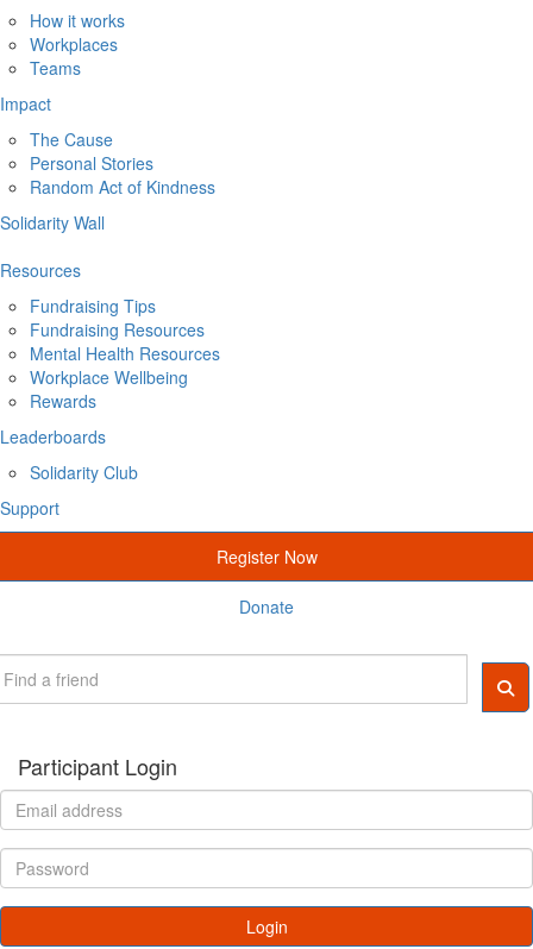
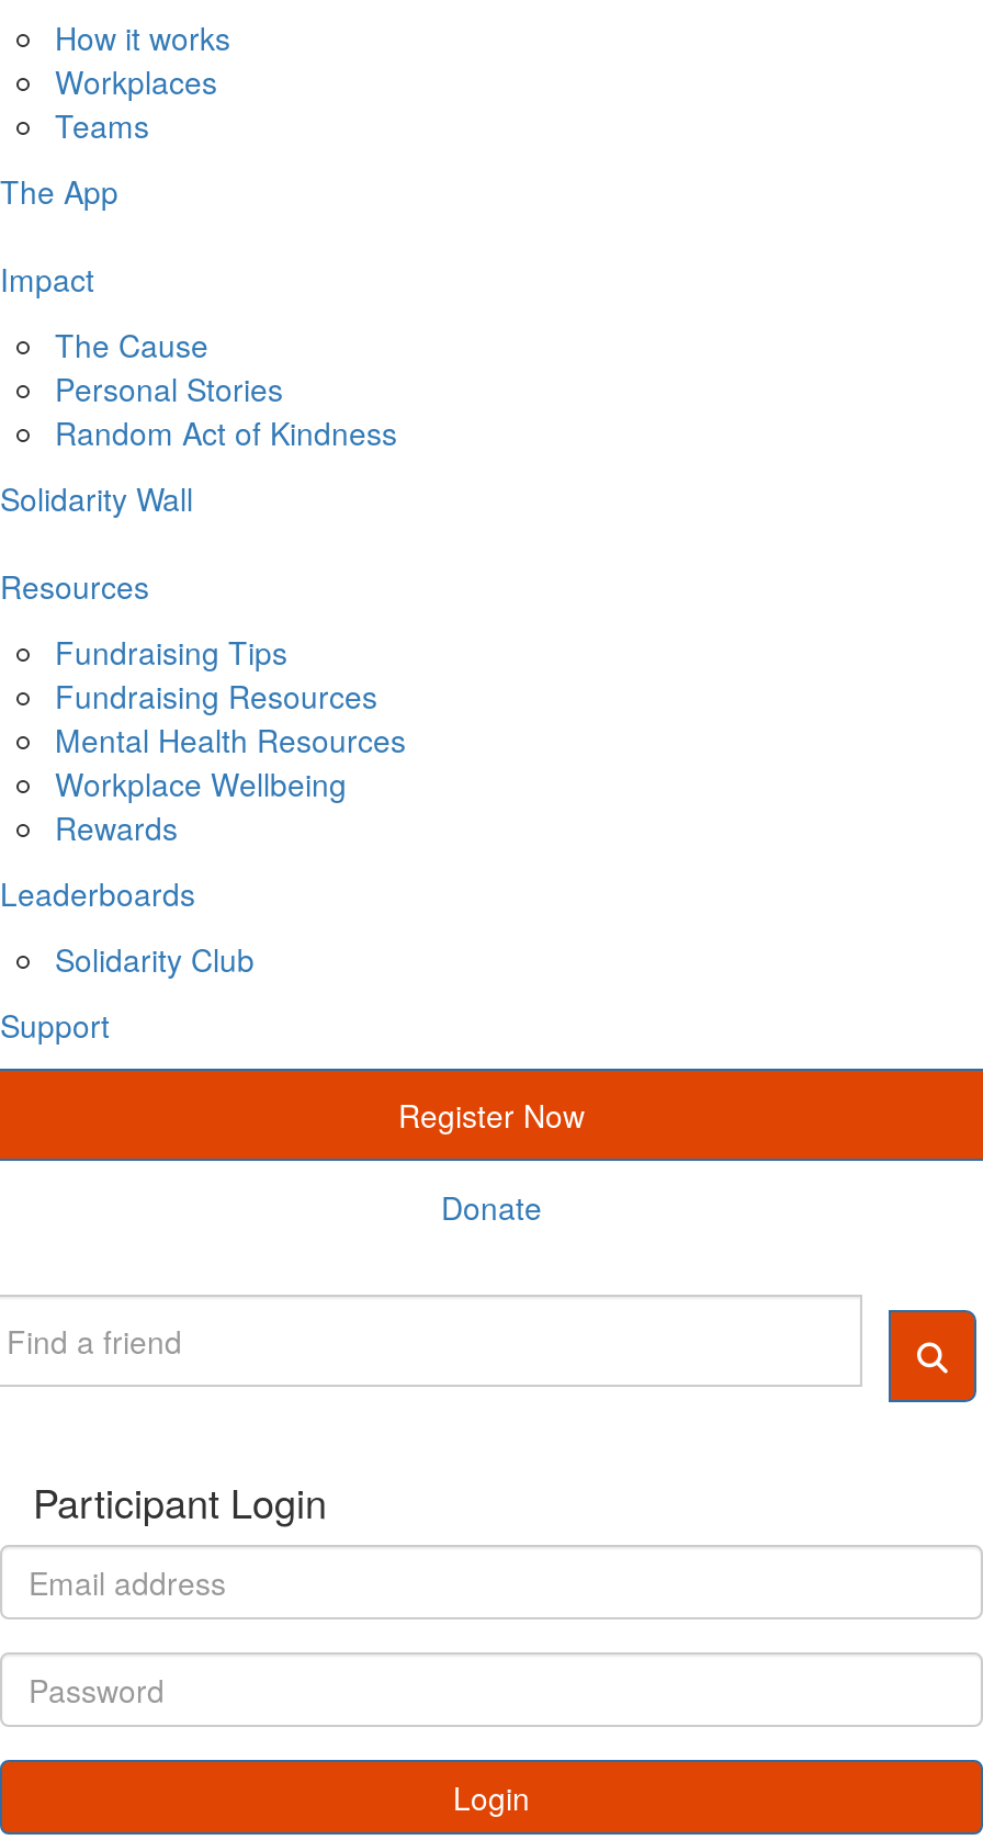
+ The App
